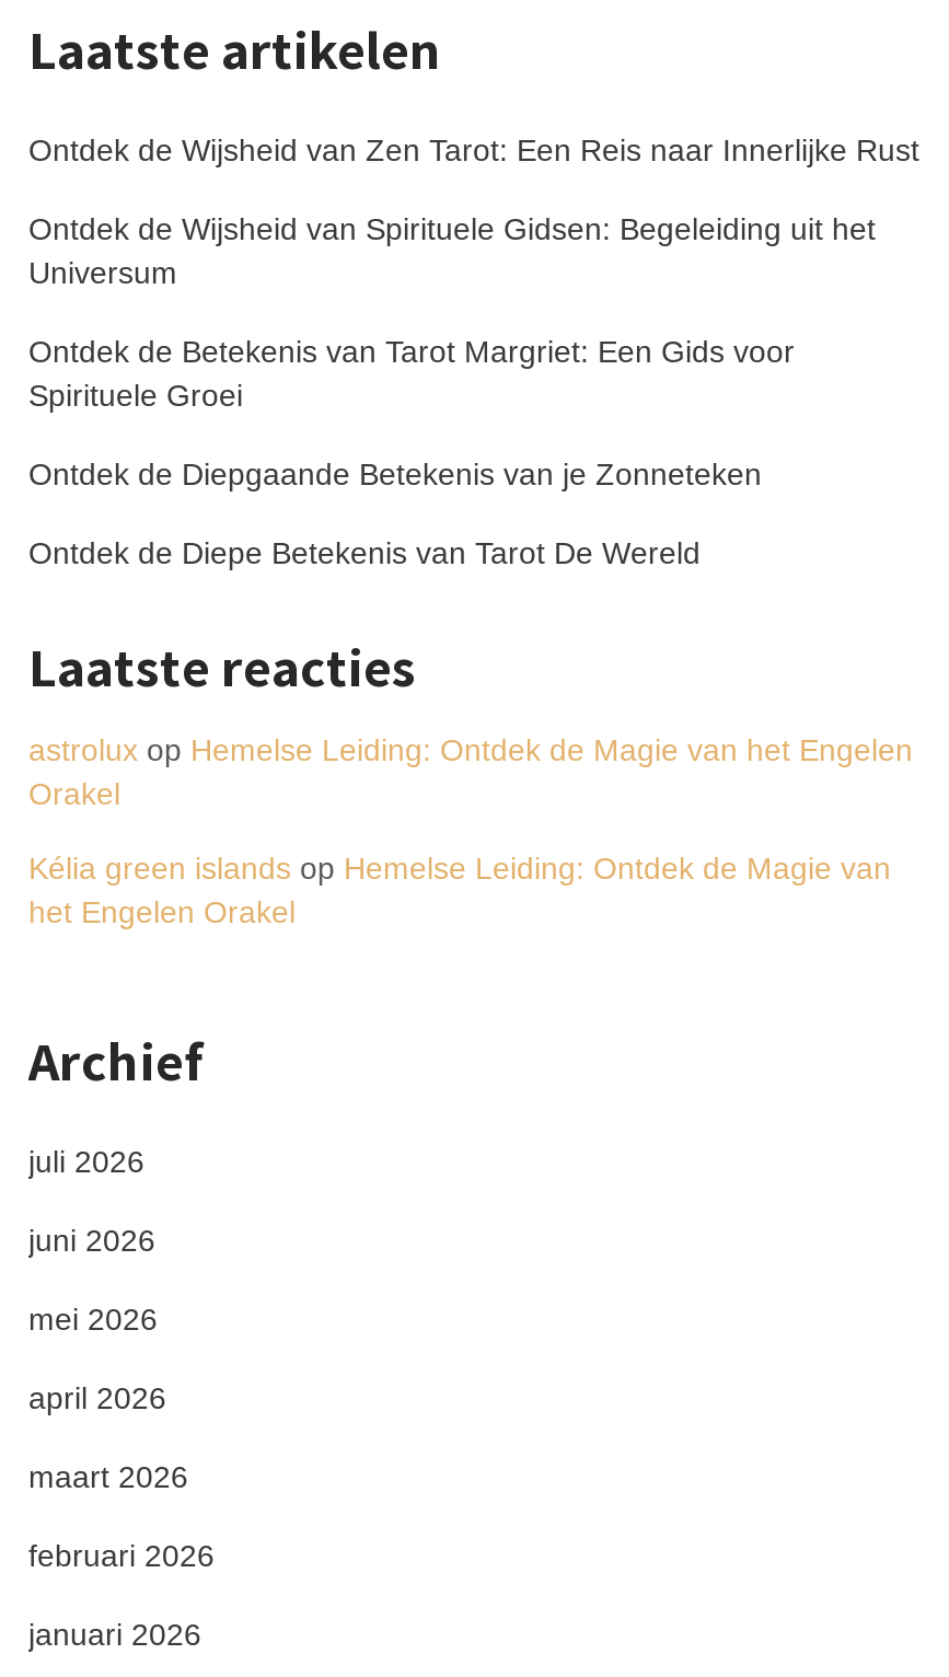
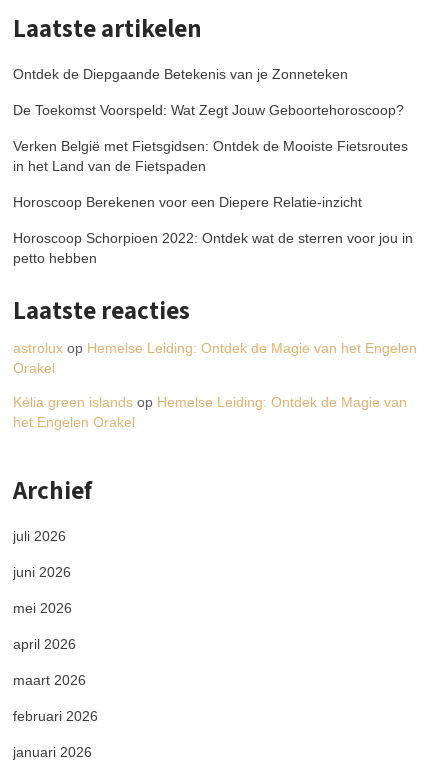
- Ontdek de Wijsheid van Zen Tarot: Een Reis naar Innerlijke Rust
- Ontdek de Wijsheid van Spirituele Gidsen: Begeleiding uit het
- Universum
- Ontdek de Betekenis van Tarot Margriet: Een Gids voor
- Spirituele Groei

moved up: Ontdek de Diepgaande Betekenis van je Zonneteken

- Ontdek de Diepe Betekenis van Tarot De Wereld
+ De Toekomst Voorspeld: Wat Zegt Jouw Geboortehoroscoop?
+ Verken België met Fietsgidsen: Ontdek de Mooiste Fietsroutes
+ in het Land van de Fietspaden
+ Horoscoop Berekenen voor een Diepere Relatie-inzicht
+ Horoscoop Schorpioen 2022: Ontdek wat de sterren voor jou in
+ petto hebben
